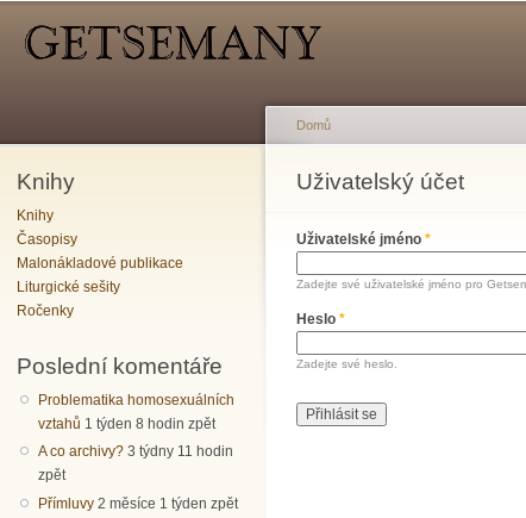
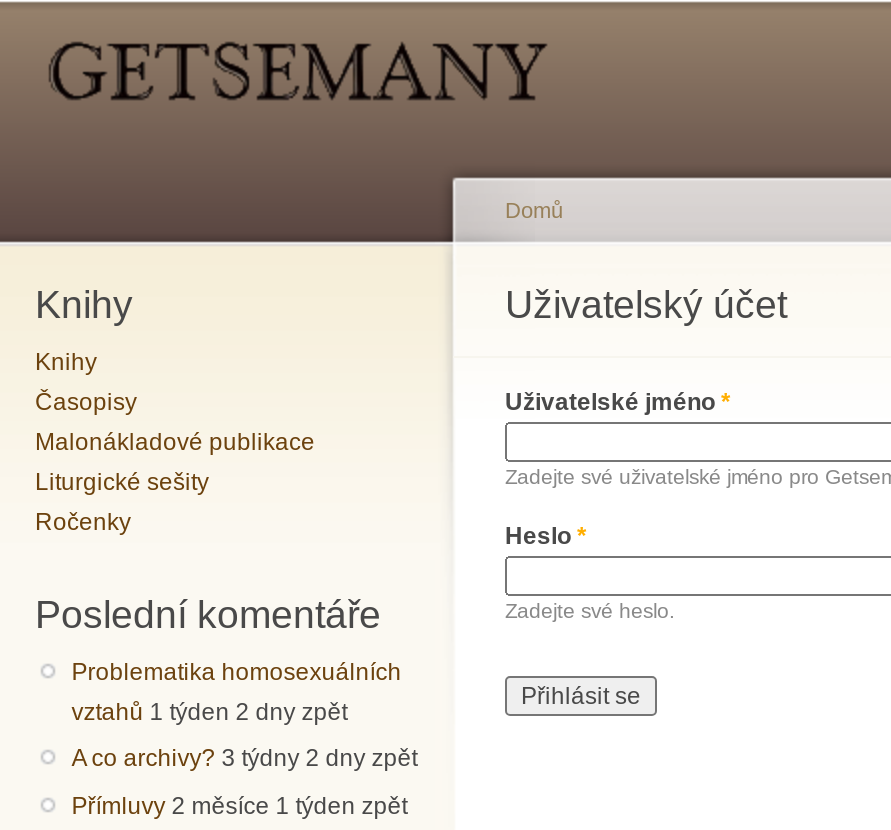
- vztahů 1 týden 8 hodin zpět
+ vztahů 1 týden 2 dny zpět

- A co archivy? 3 týdny 11 hodin
- zpět
+ A co archivy? 3 týdny 2 dny zpět
